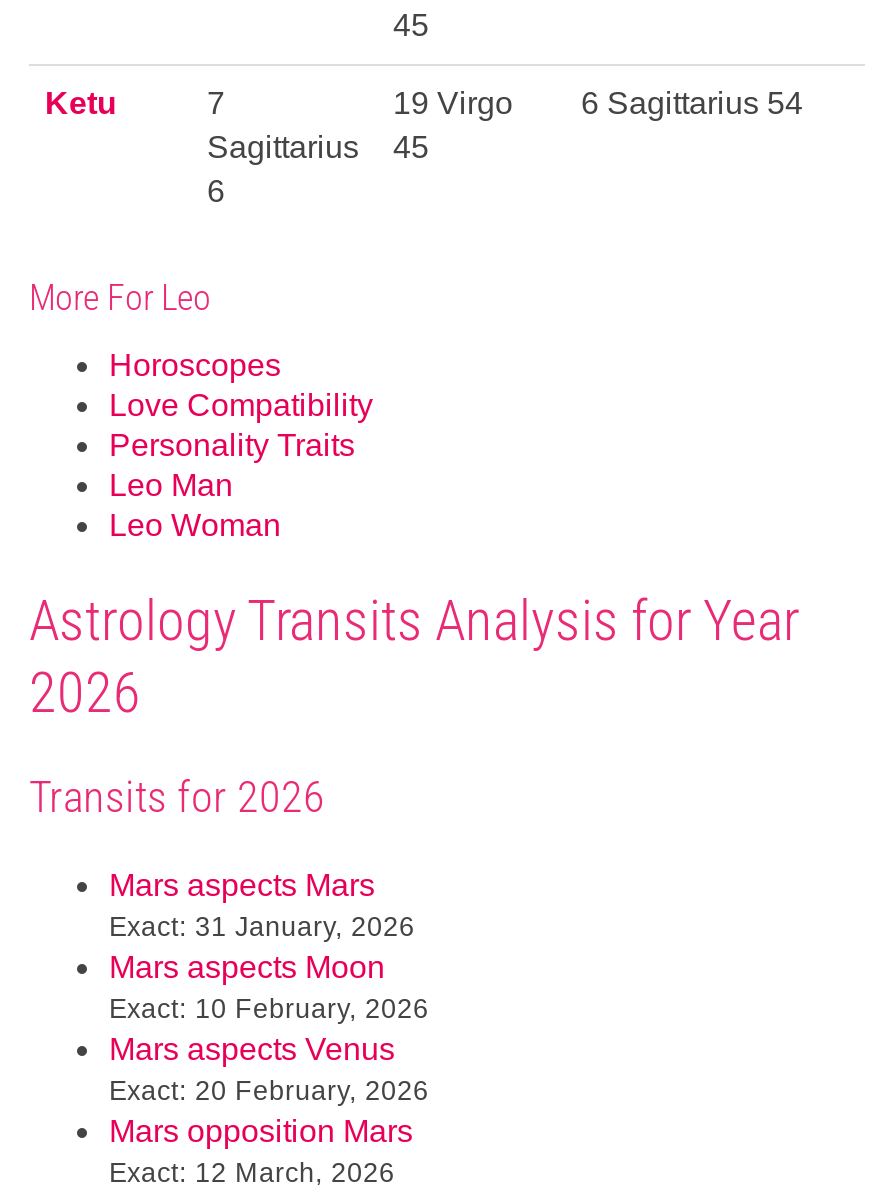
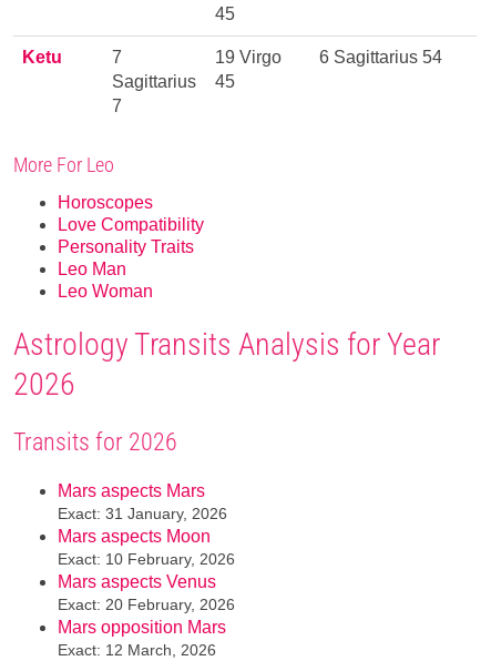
- 6
+ 7
